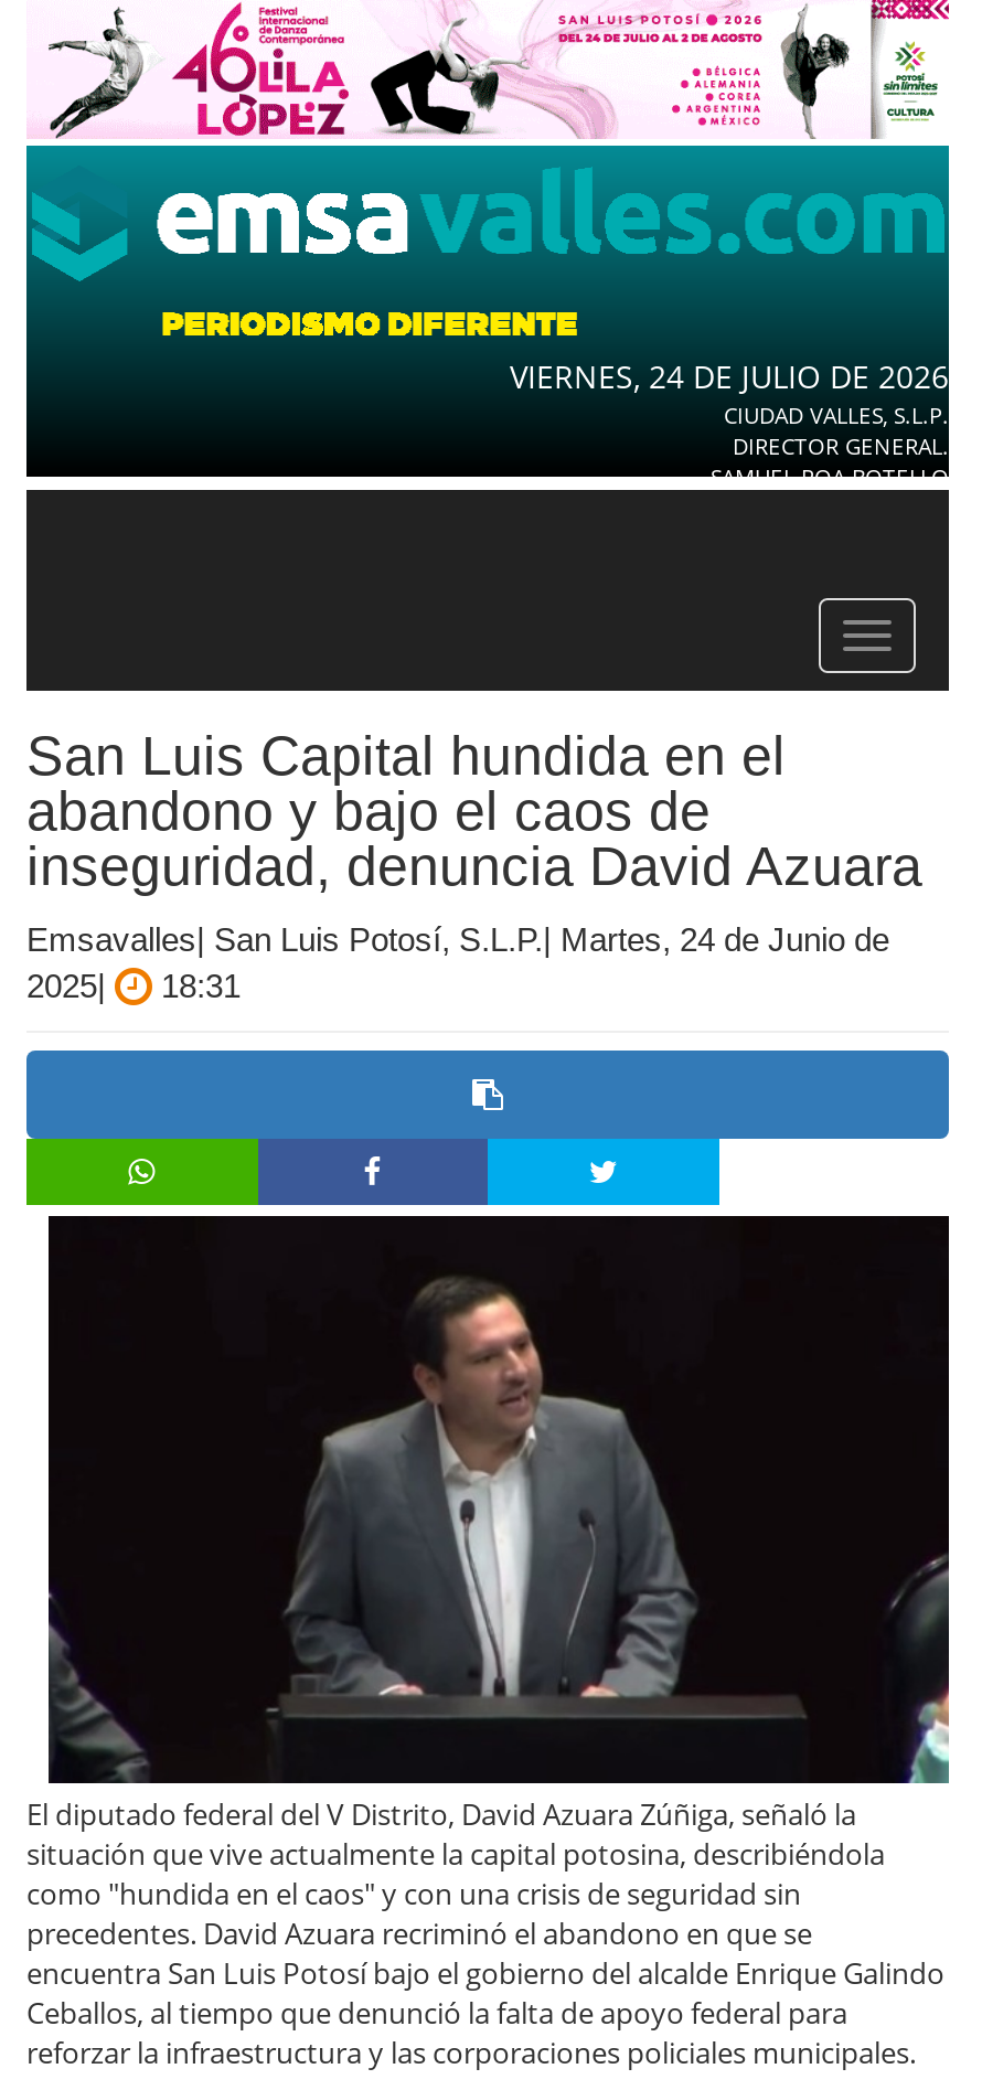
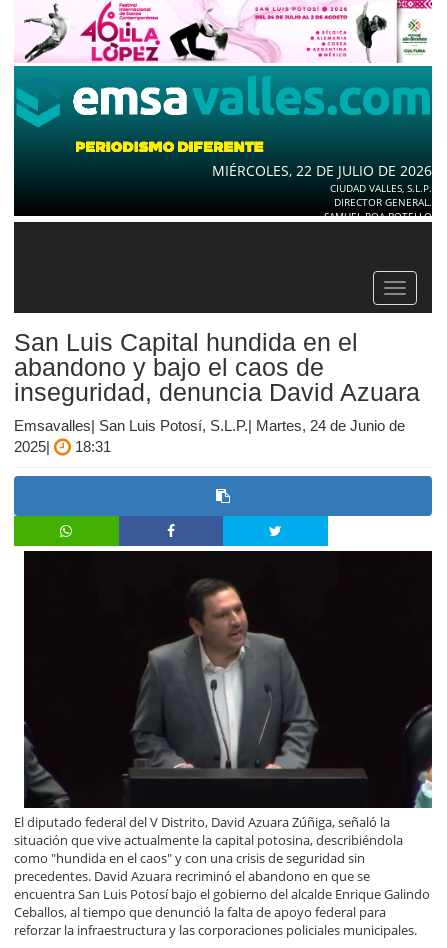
- VIERNES, 24 DE JULIO DE 2026
+ MIÉRCOLES, 22 DE JULIO DE 2026
